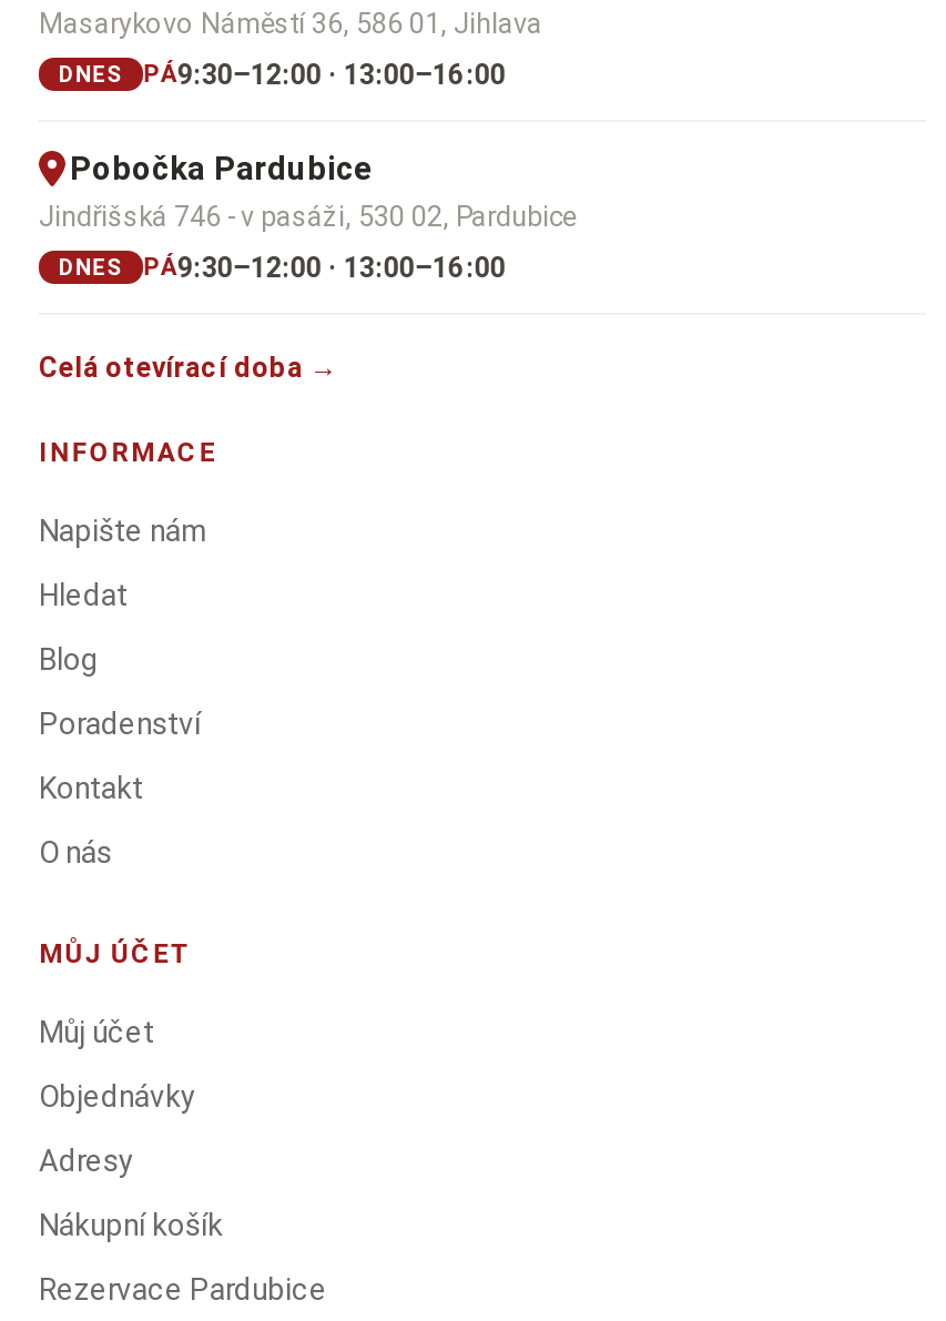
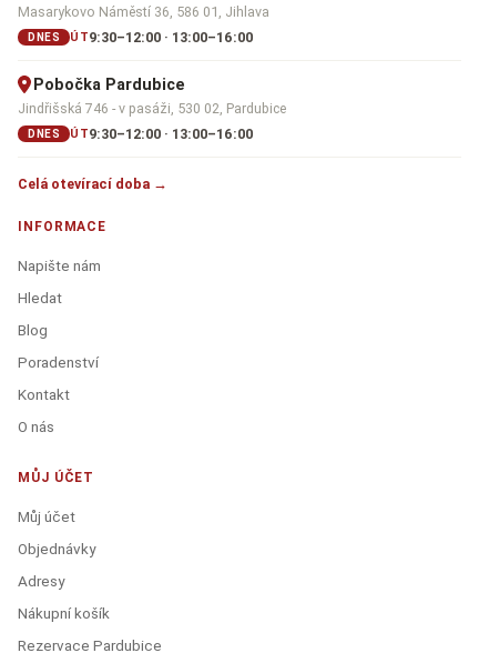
- DNES PÁ9:30–12:00 · 13:00–16:00
+ DNES ÚT9:30–12:00 · 13:00–16:00

- DNES PÁ9:30–12:00 · 13:00–16:00
+ DNES ÚT9:30–12:00 · 13:00–16:00
